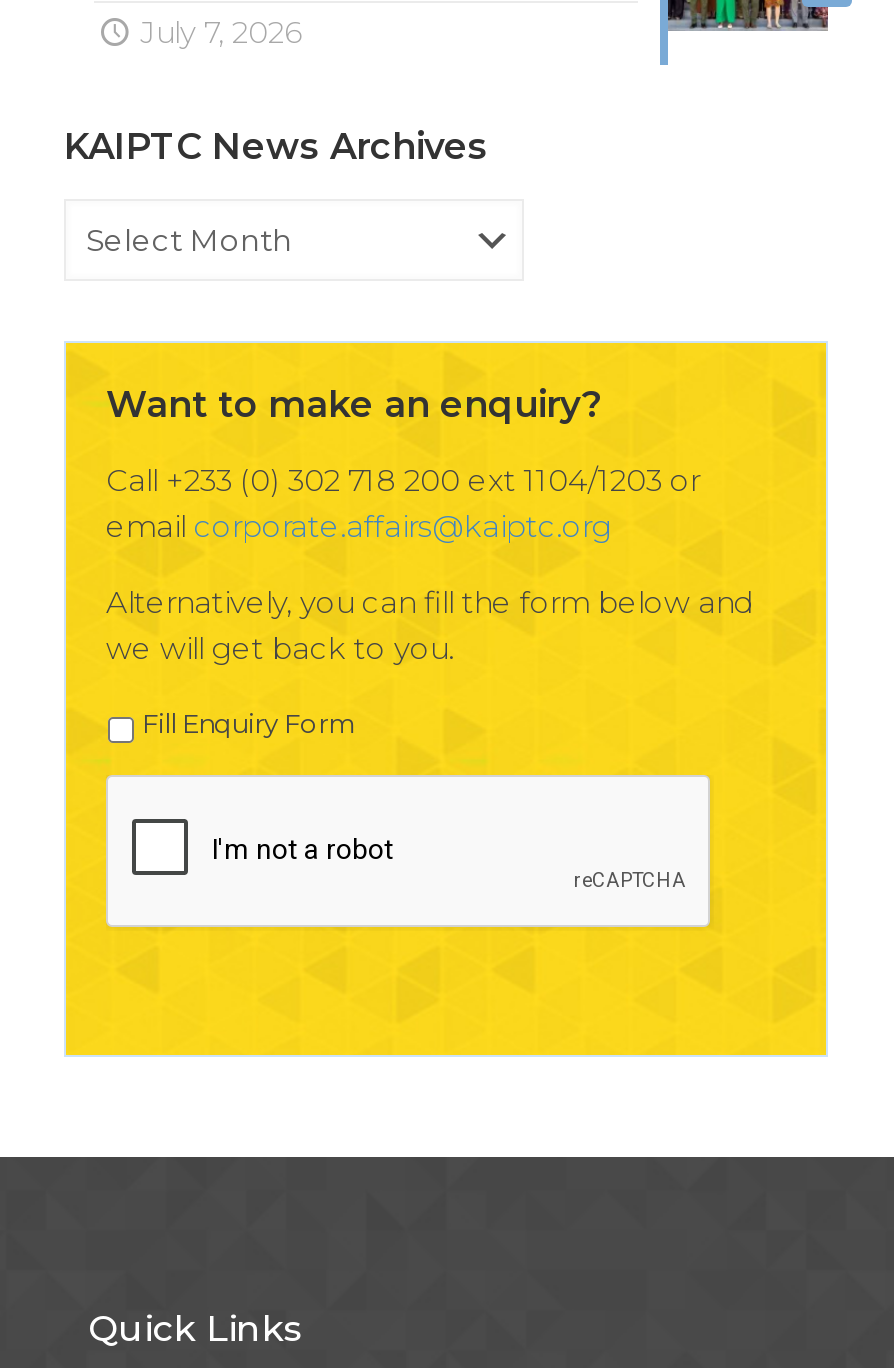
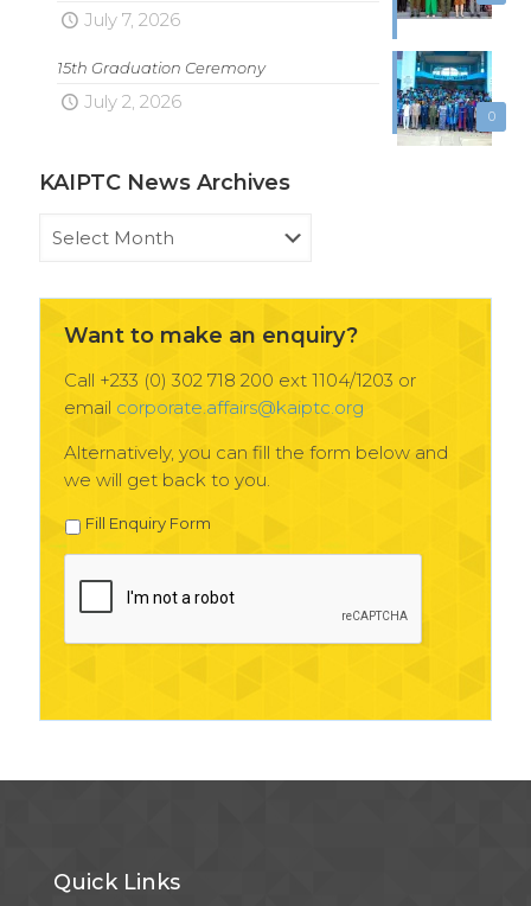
+ 15th Graduation Ceremony
+ July 2, 2026

+ [image]
+ 0
